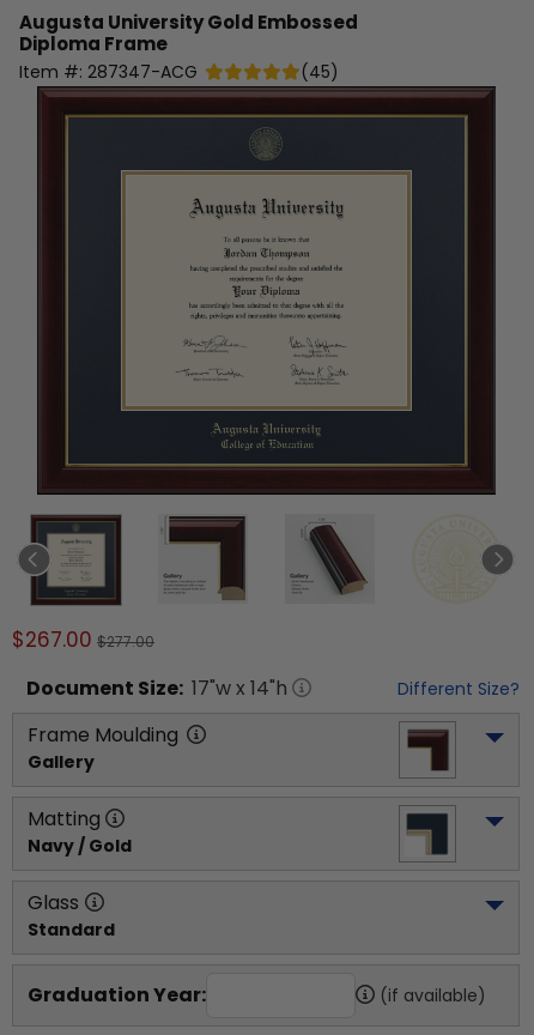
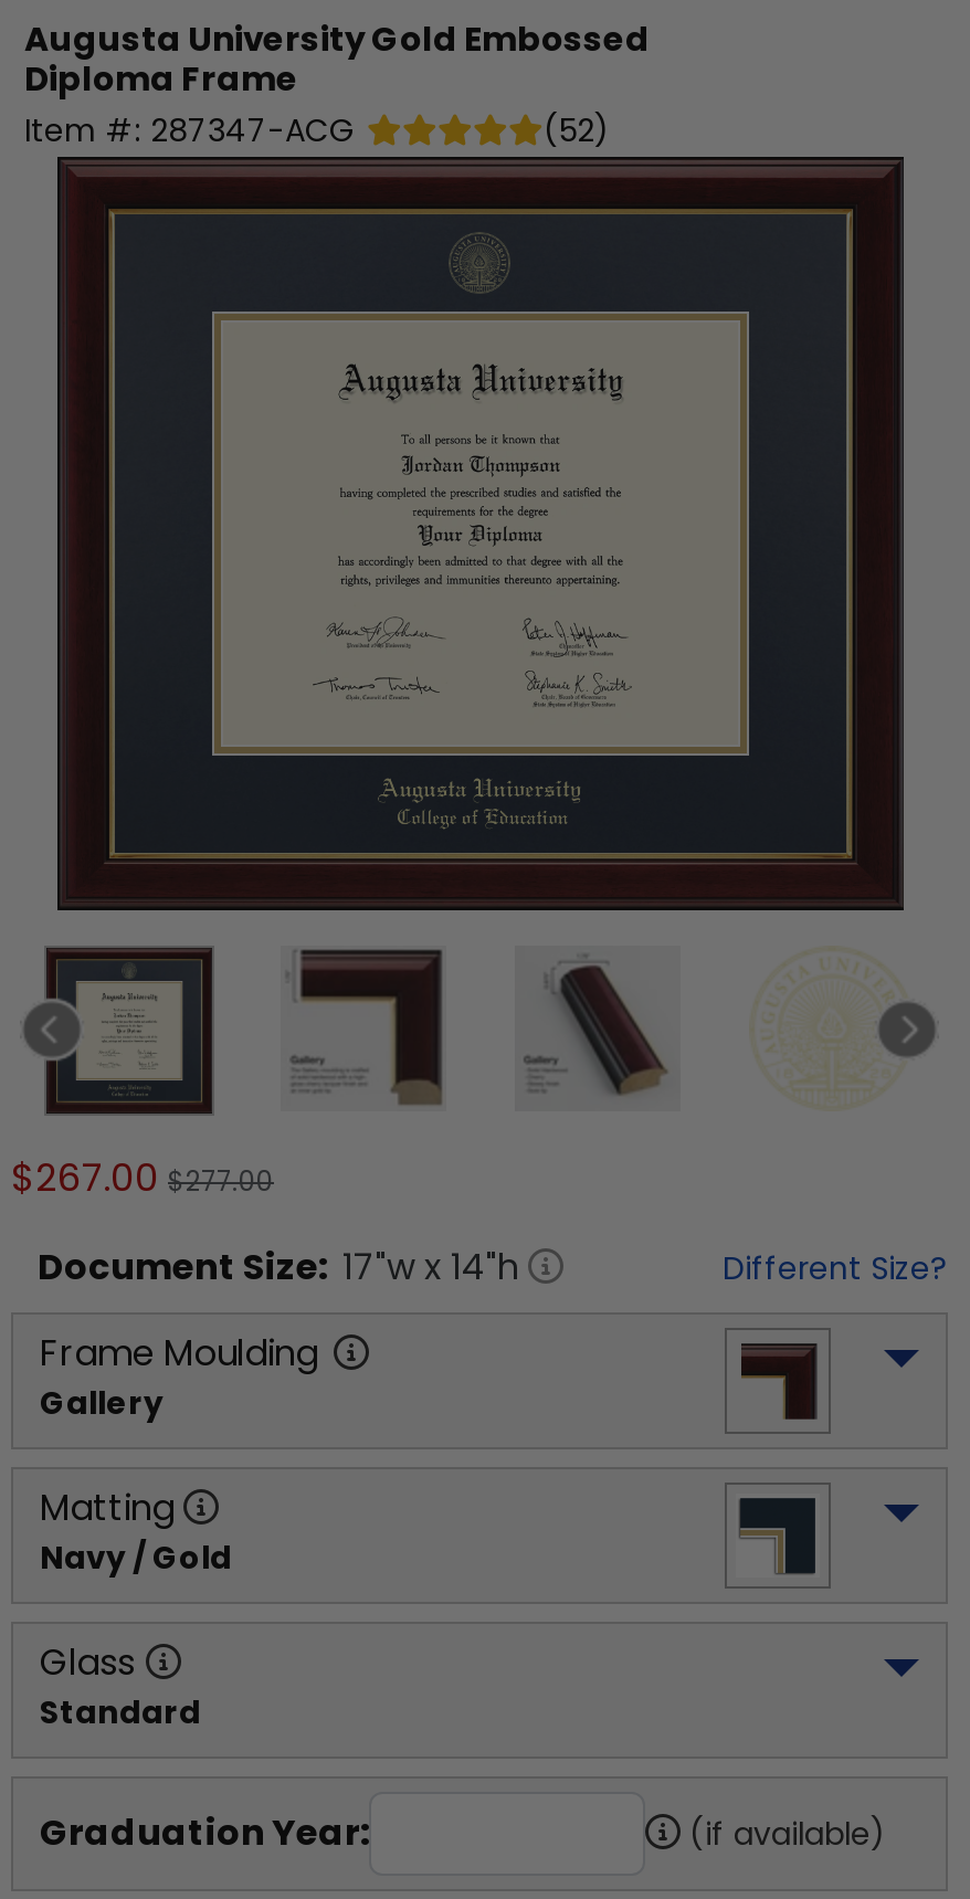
- (45)
+ (52)
